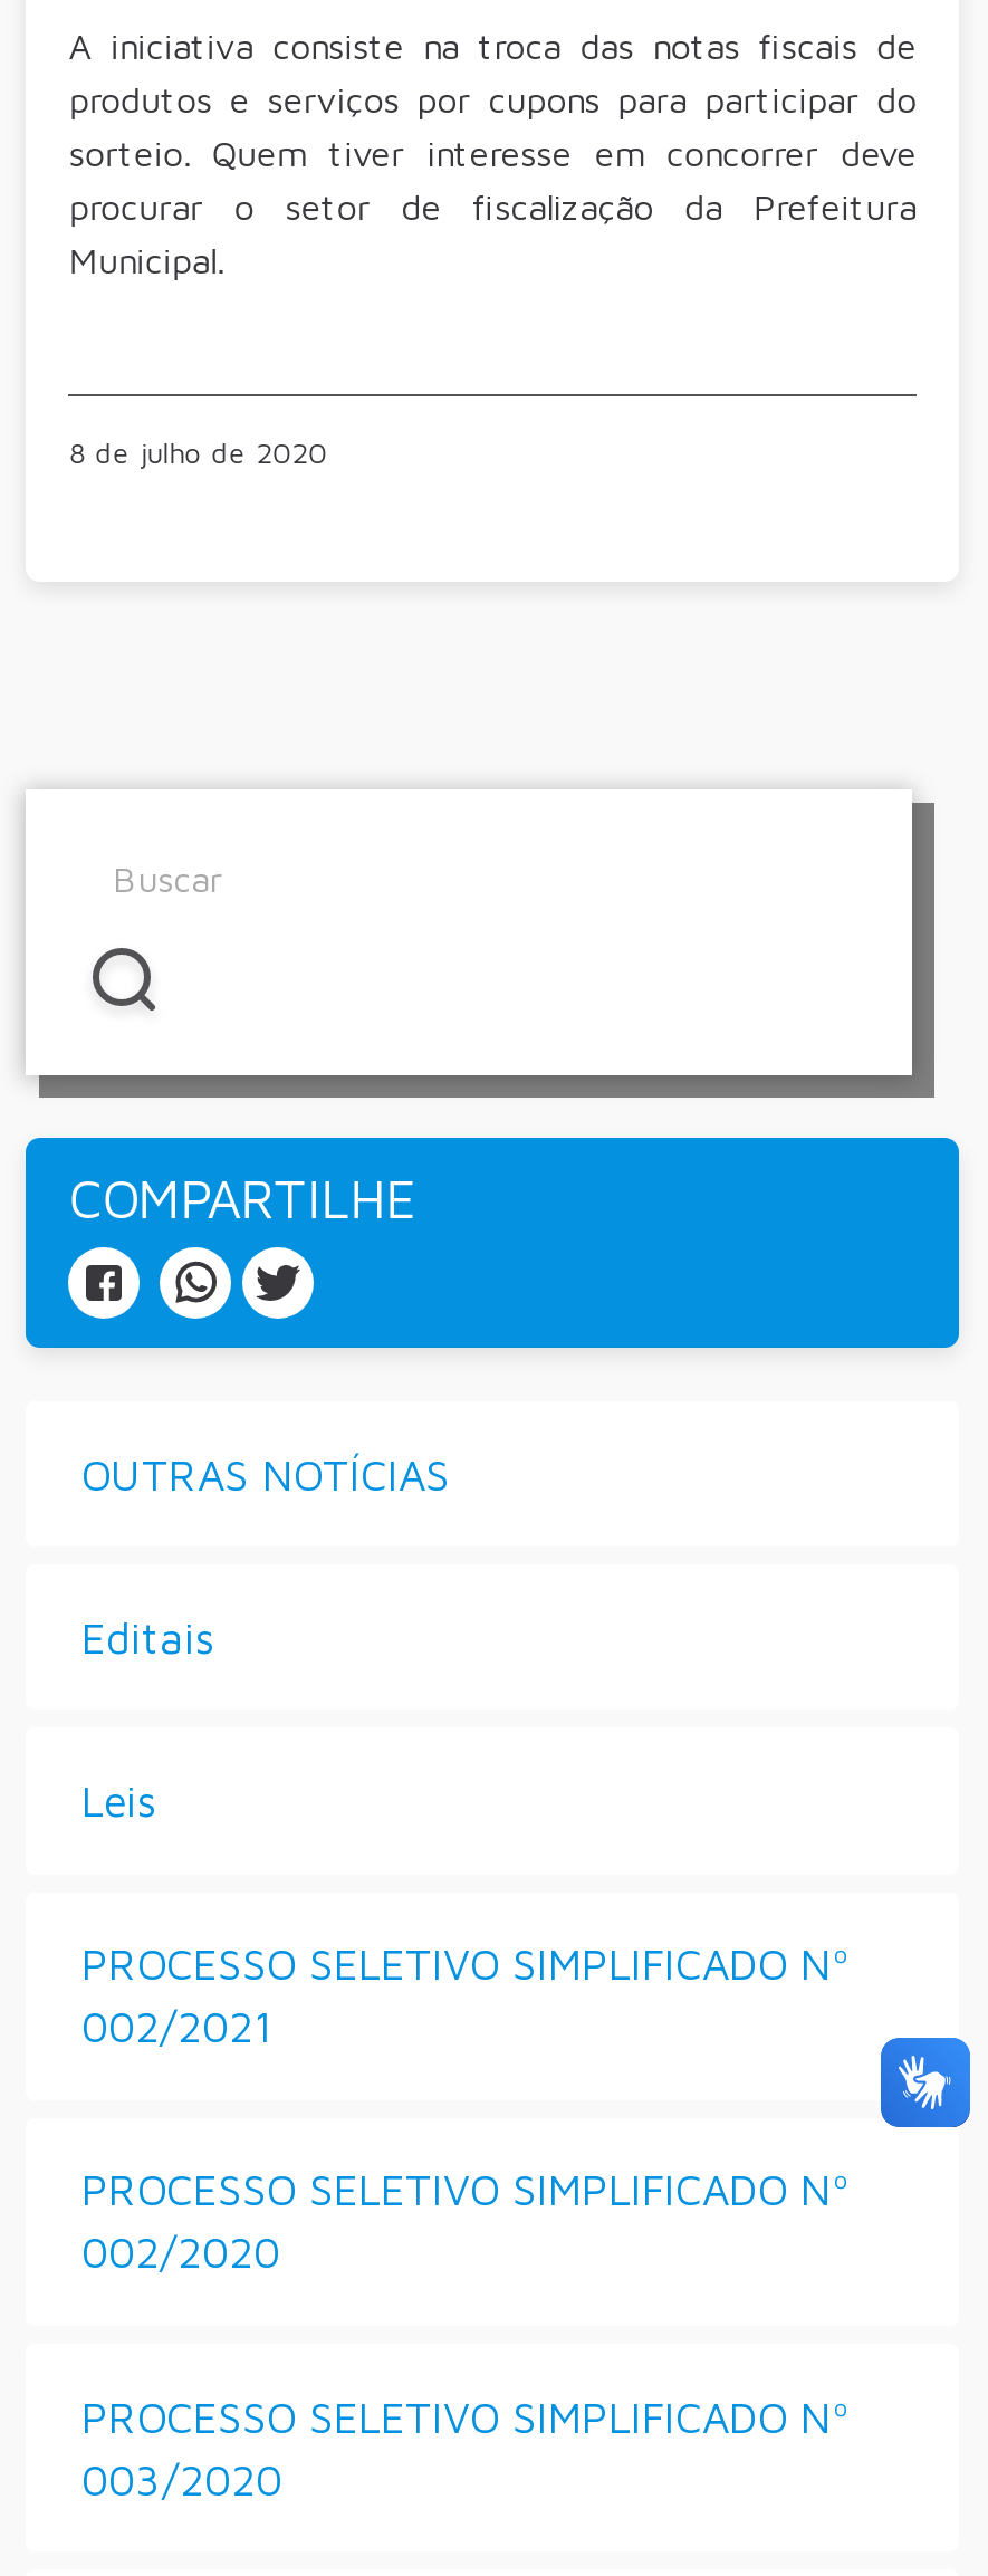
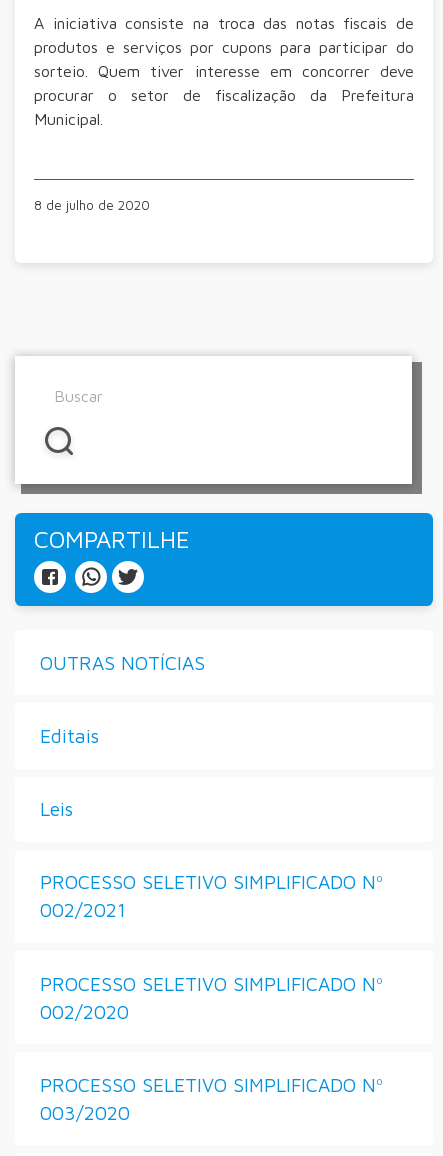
- [image]
